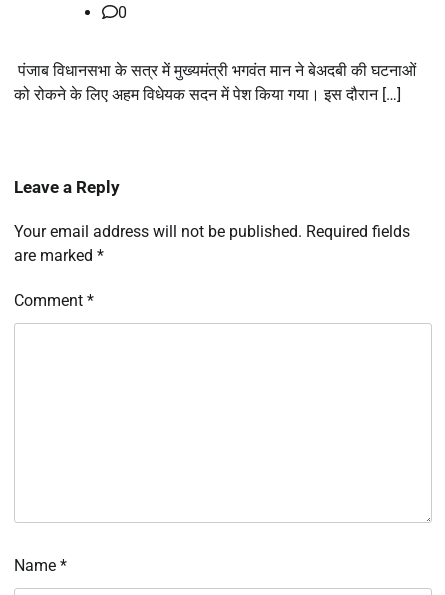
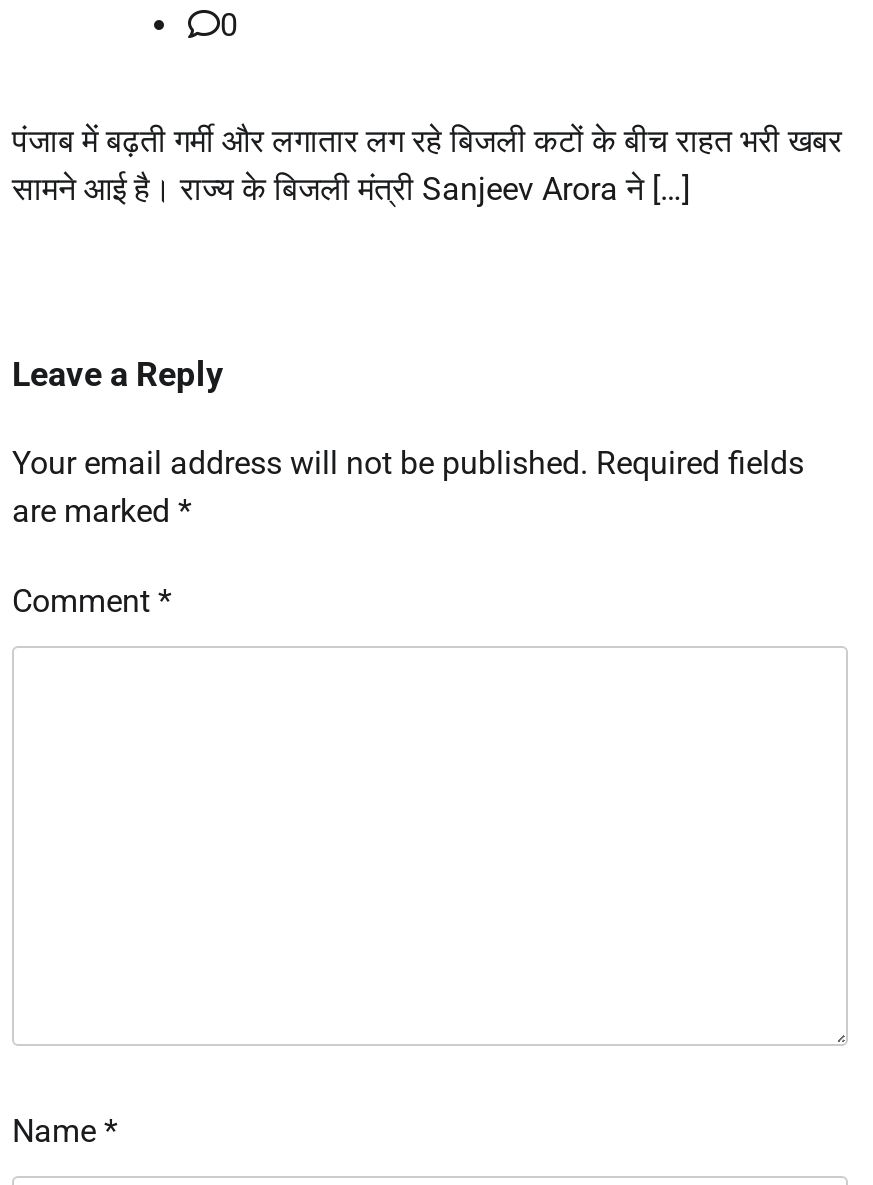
- पंजाब विधानसभा के सत्र में मुख्यमंत्री भगवंत मान ने बेअदबी की घटनाओं
- को रोकने के लिए अहम विधेयक सदन में पेश किया गया। इस दौरान […]
+ पंजाब में बढ़ती गर्मी और लगातार लग रहे बिजली कटों के बीच राहत भरी खबर
+ सामने आई है। राज्य के बिजली मंत्री Sanjeev Arora ने […]
